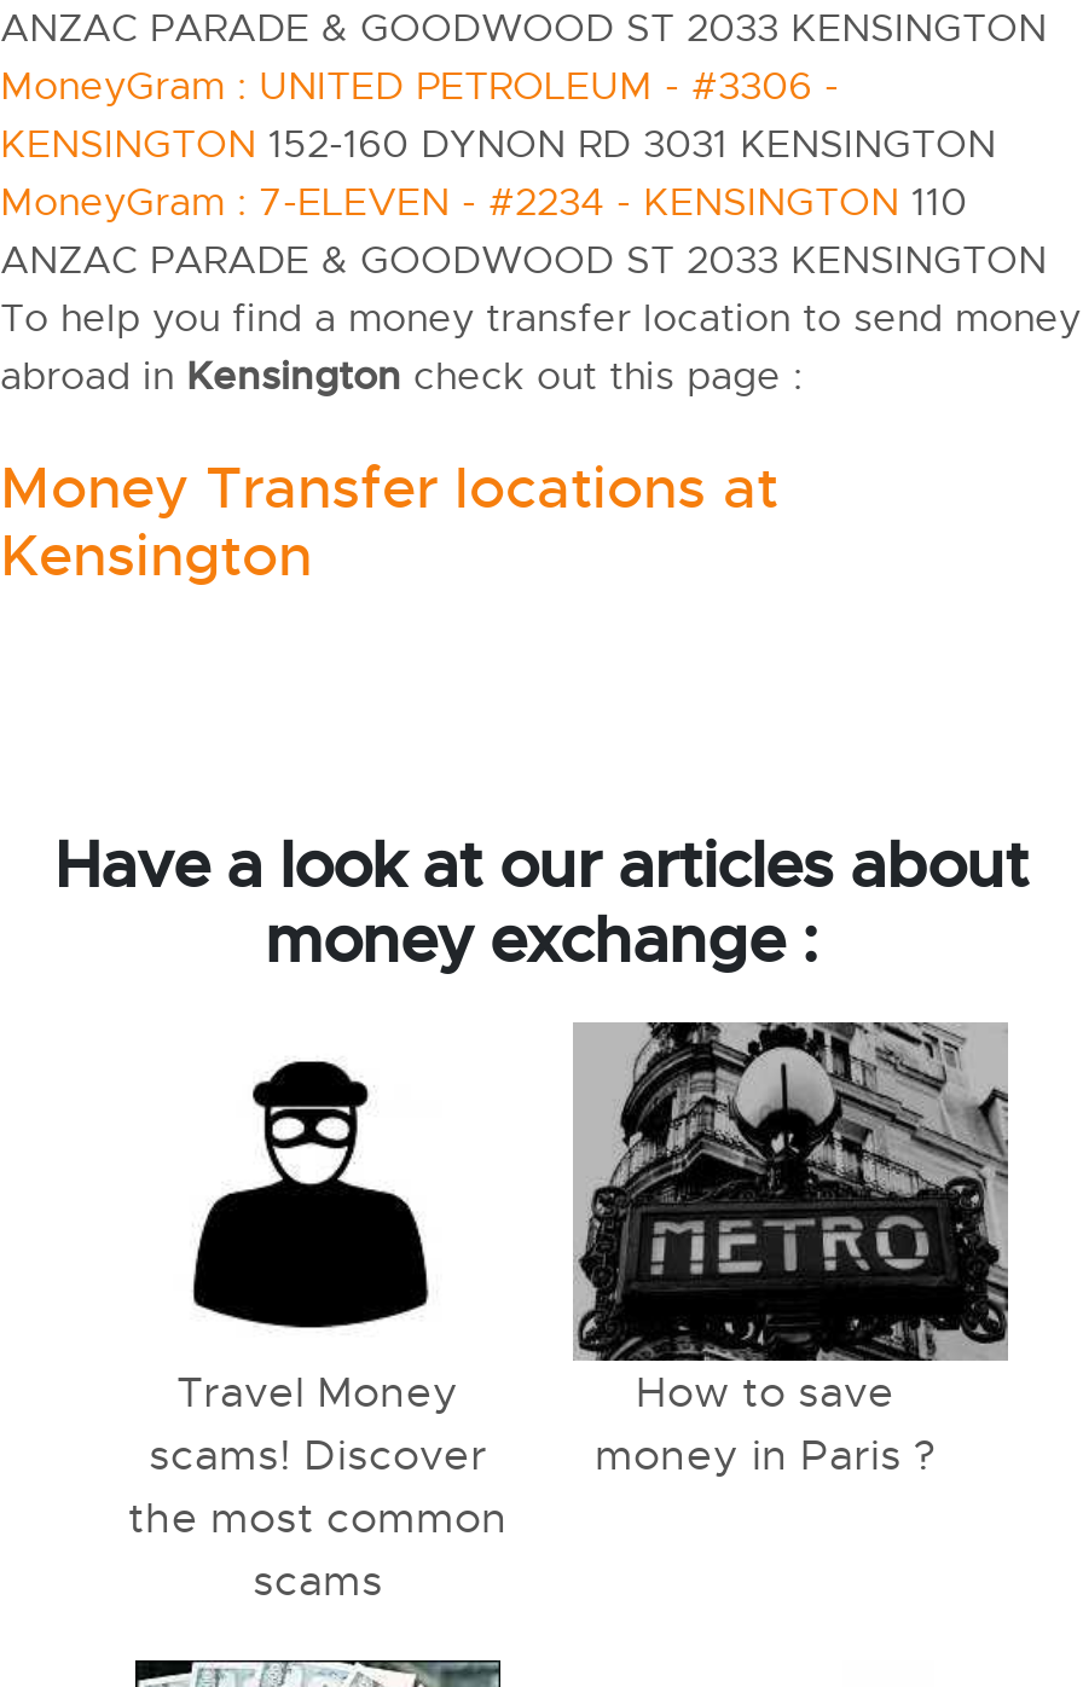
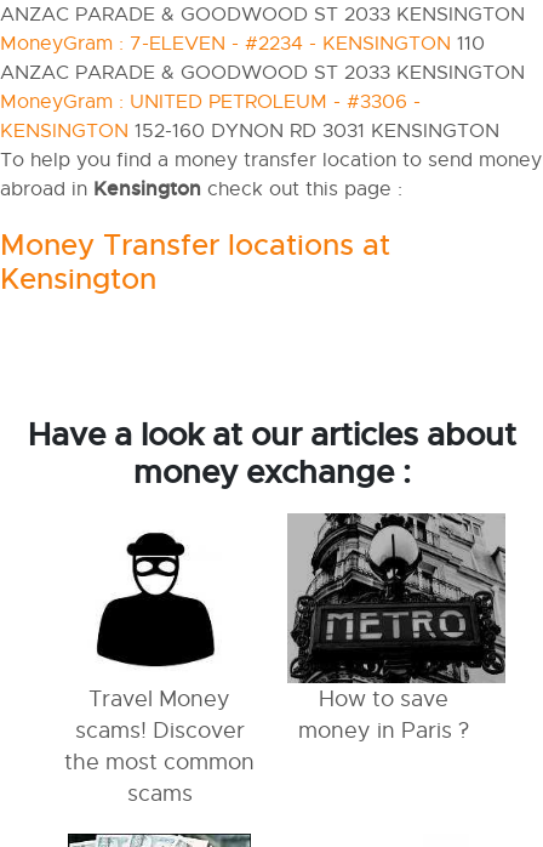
moved down: MoneyGram : UNITED PETROLEUM - #3306 - | KENSINGTON 152-160 DYNON RD 3031 KENSINGTON

moved up: MoneyGram : 7-ELEVEN - #2234 - KENSINGTON 110 | ANZAC PARADE & GOODWOOD ST 2033 KENSINGTON
